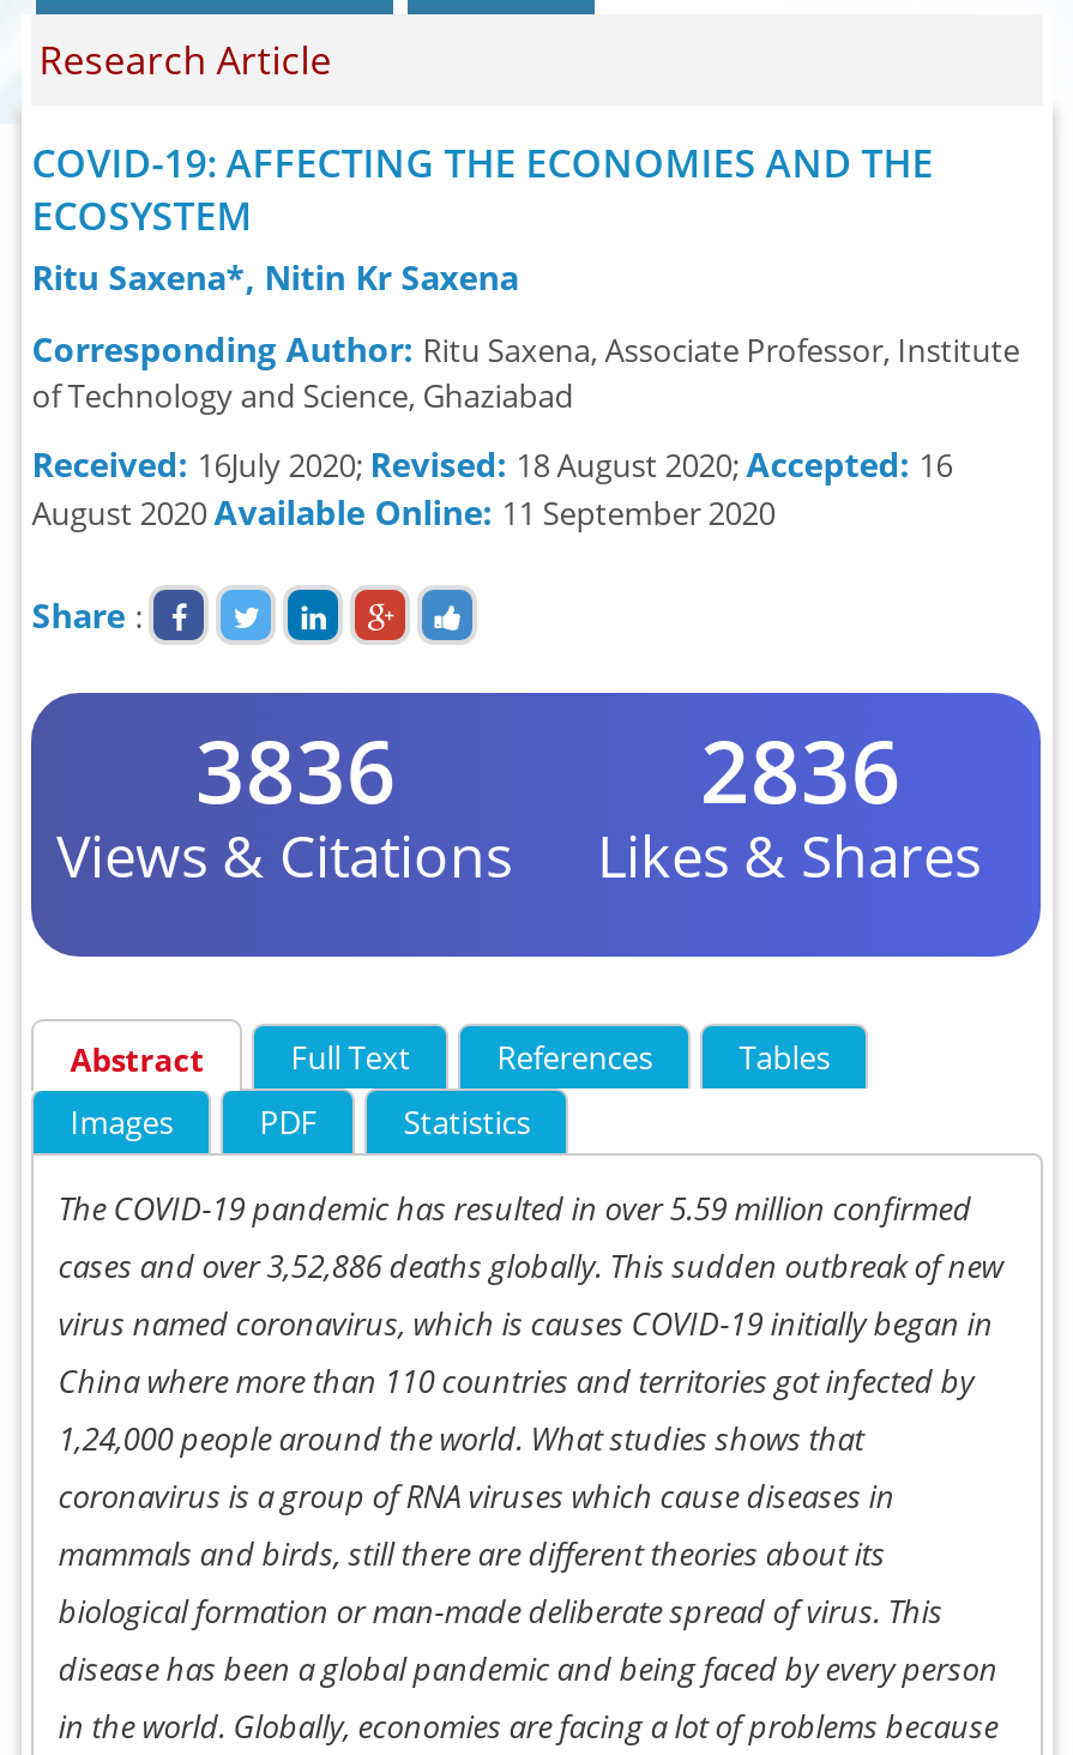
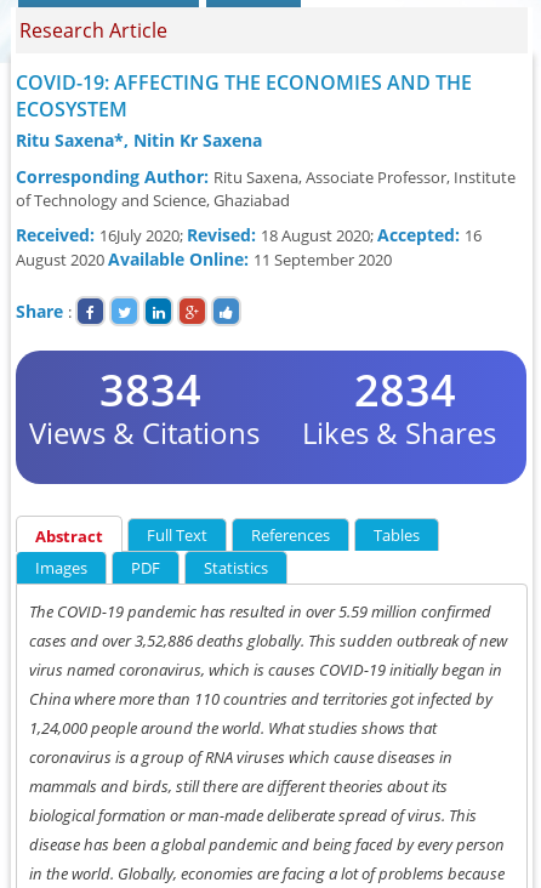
- 3836
+ 3834

- 2836
+ 2834
